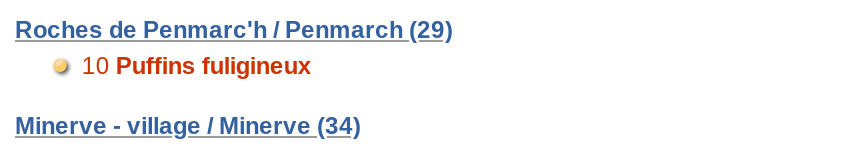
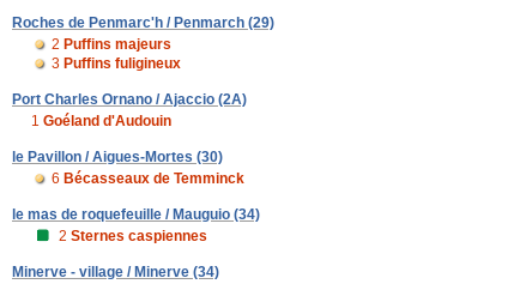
- 10 Puffins fuligineux
+ 2 Puffins majeurs
+ 3 Puffins fuligineux
+ Port Charles Ornano / Ajaccio (2A)
+ 1 Goéland d'Audouin
+ le Pavillon / Aigues-Mortes (30)
+ 6 Bécasseaux de Temminck
+ le mas de roquefeuille / Mauguio (34)
+ 2 Sternes caspiennes
